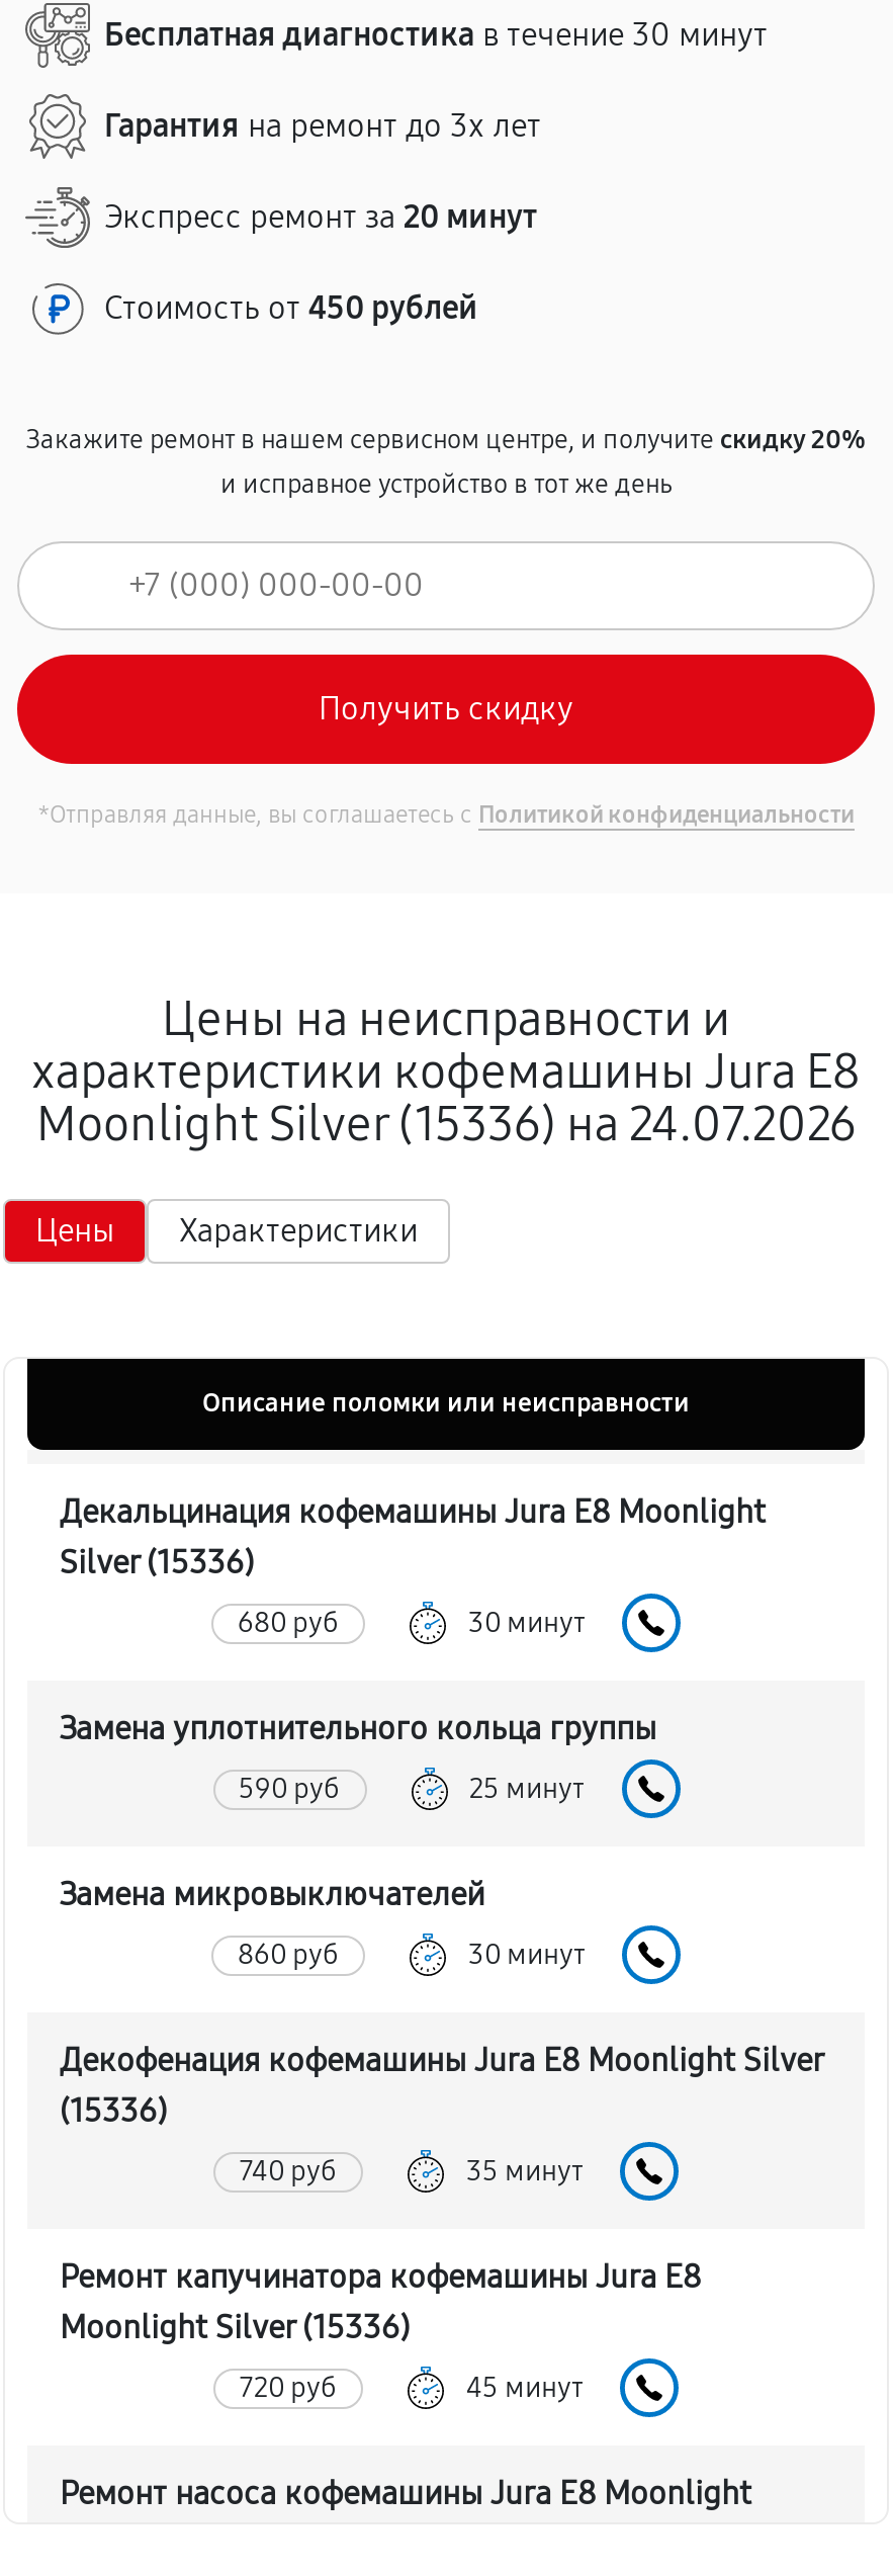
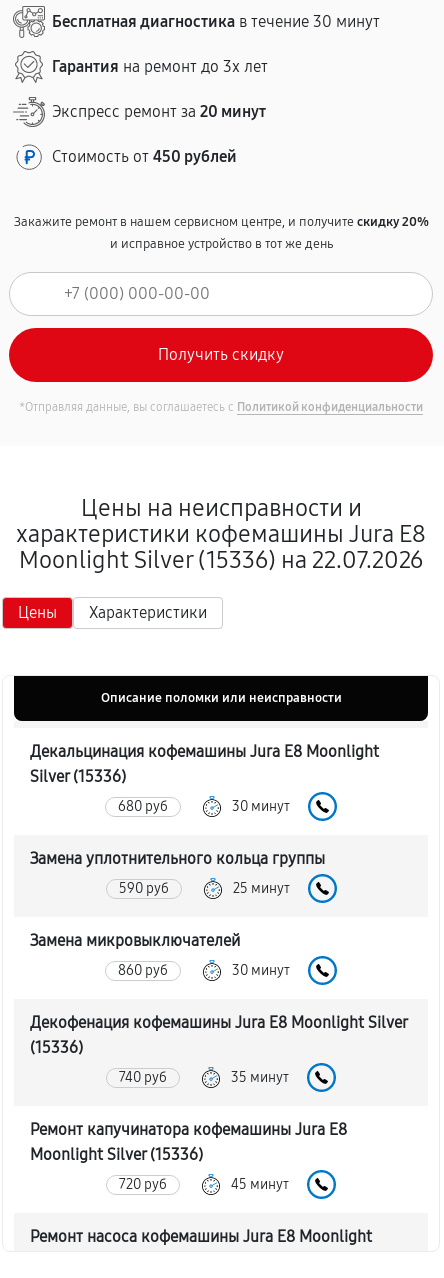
- Moonlight Silver (15336) на 24.07.2026
+ Moonlight Silver (15336) на 22.07.2026
